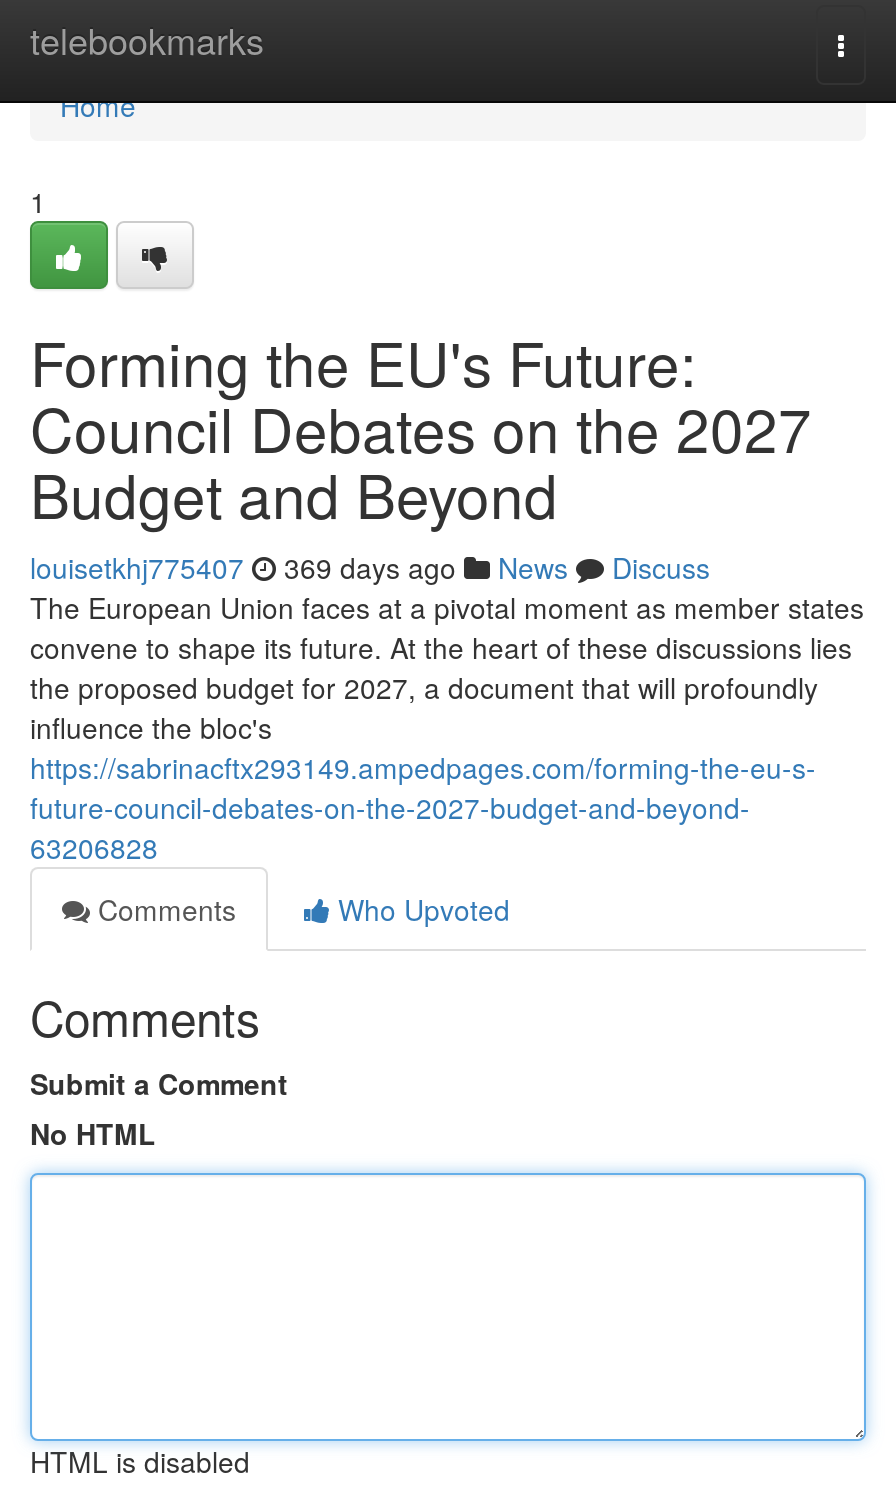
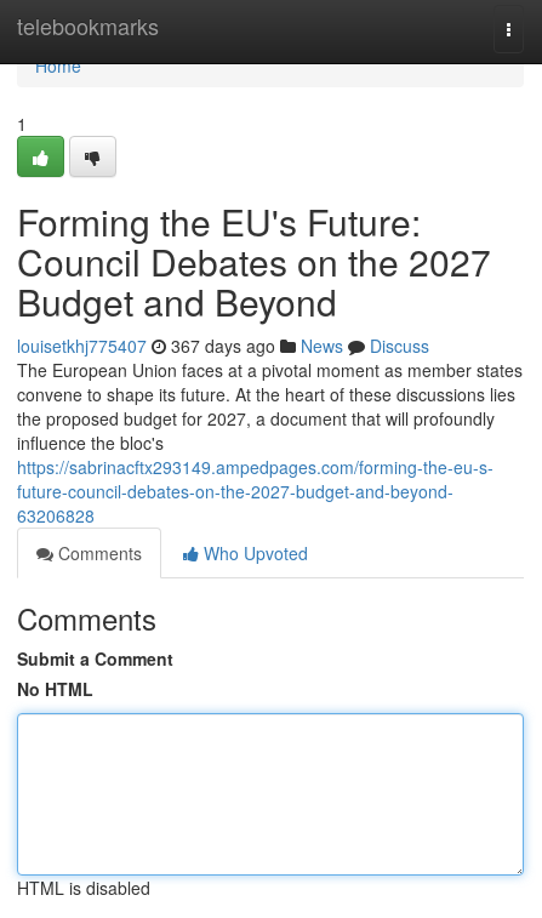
- louisetkhj775407 369 days ago News Discuss
+ louisetkhj775407 367 days ago News Discuss
